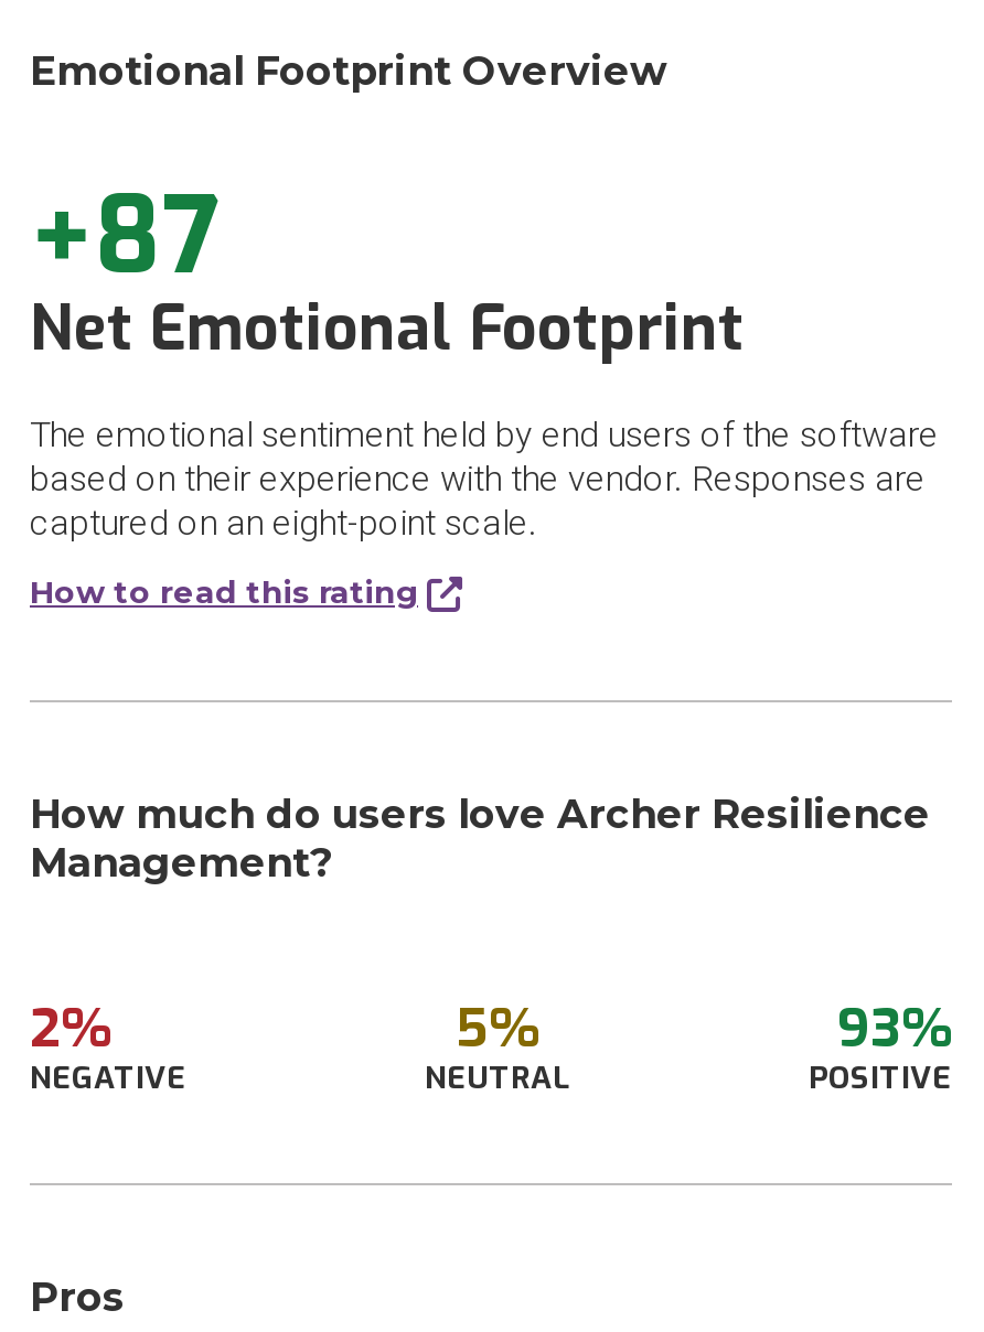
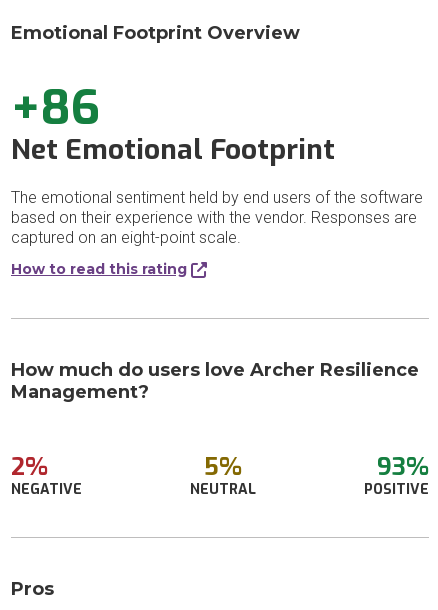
- +87
+ +86
